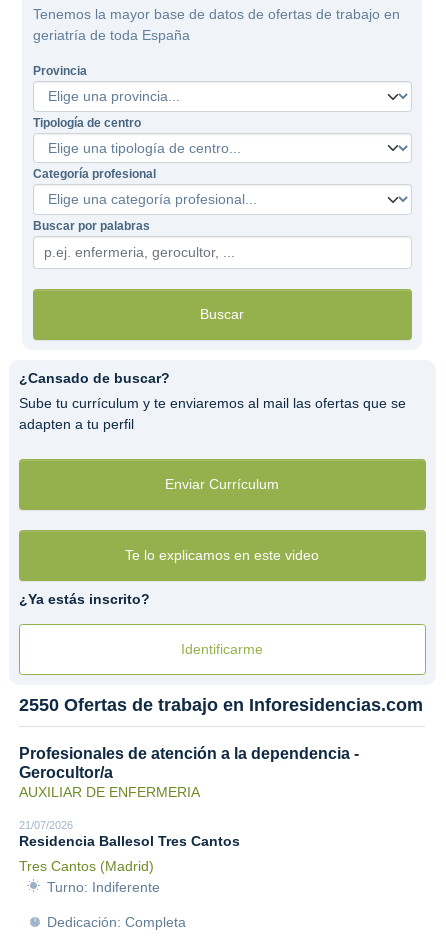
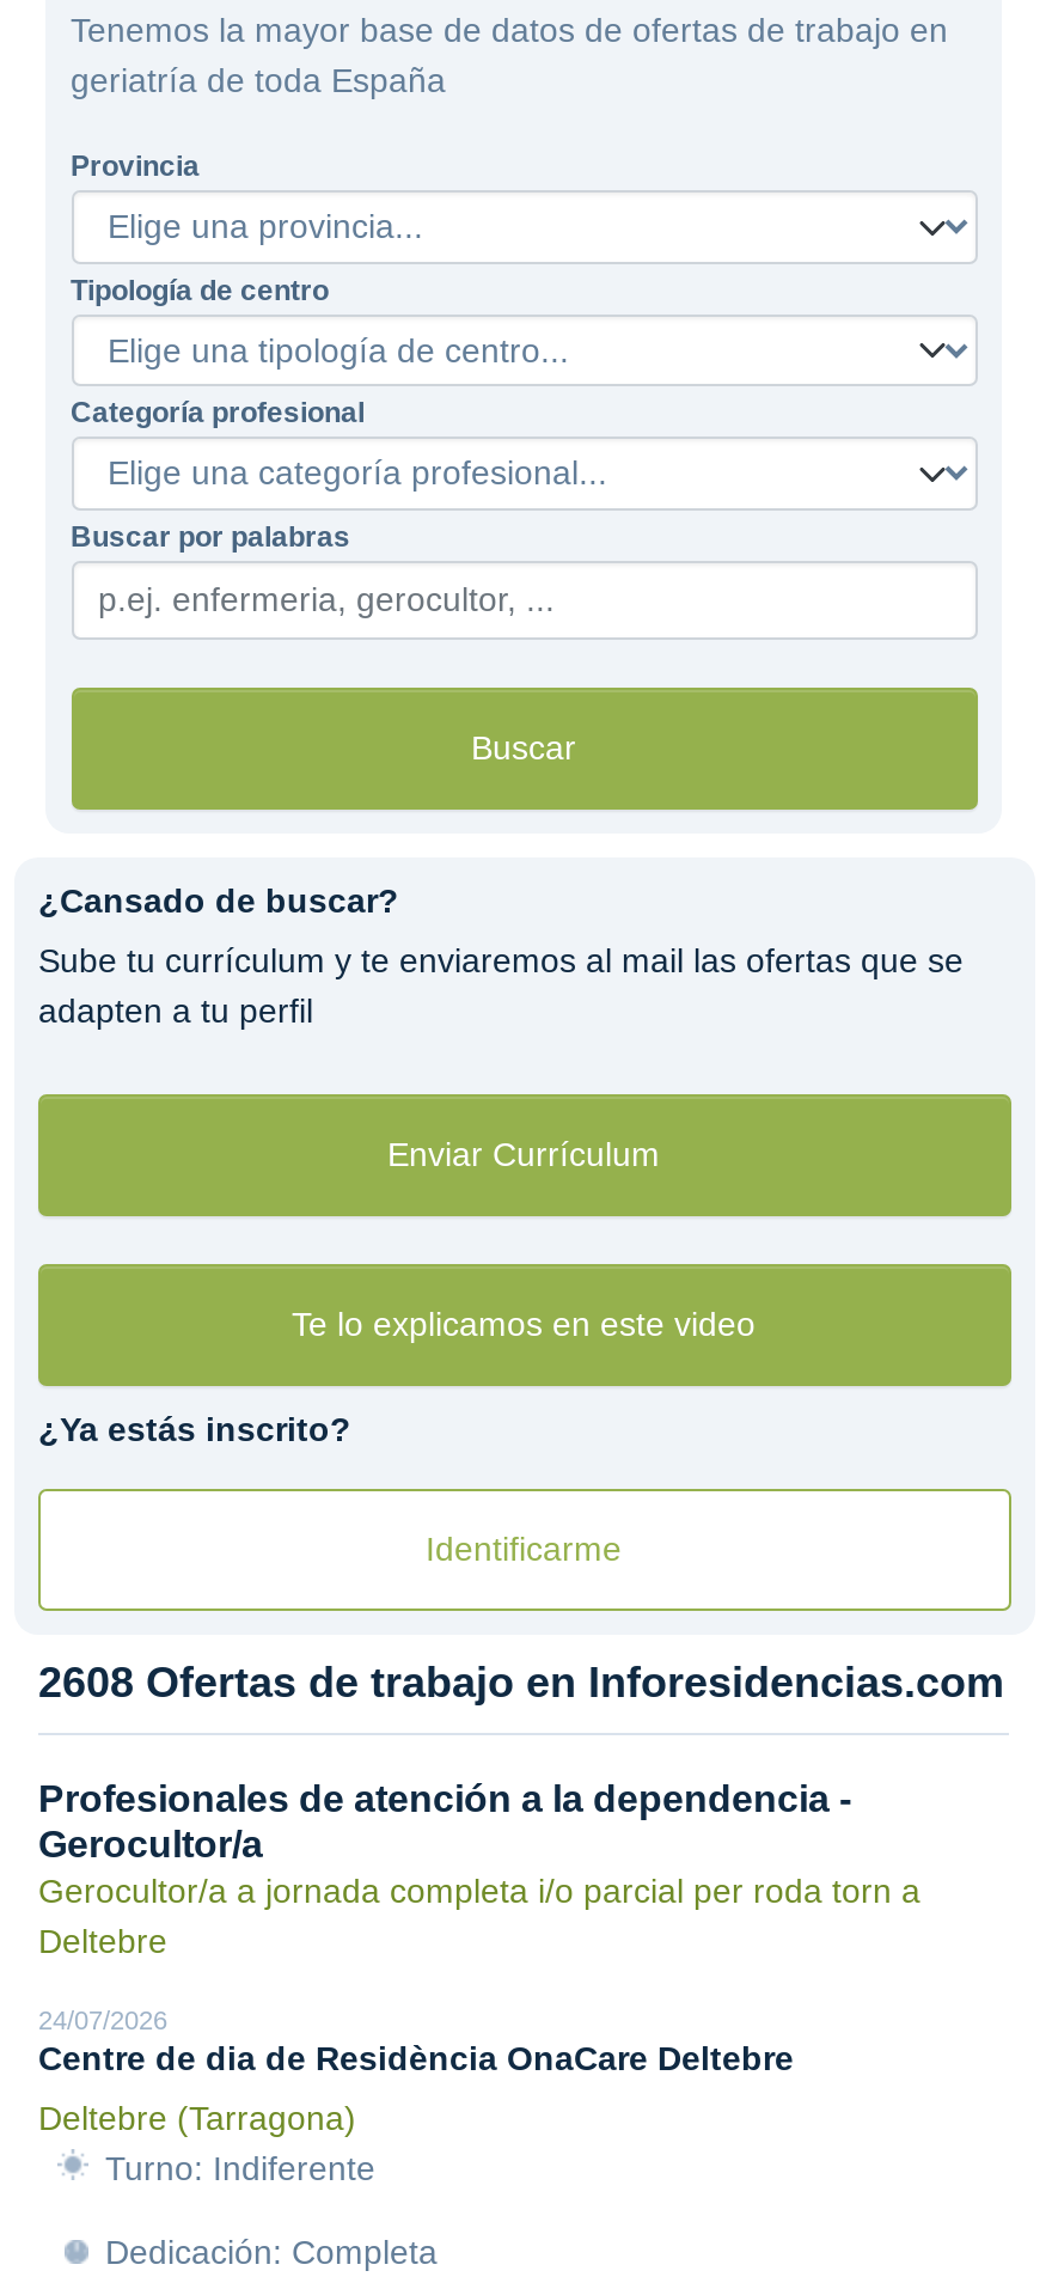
- 2550 Ofertas de trabajo en Inforesidencias.com
+ 2608 Ofertas de trabajo en Inforesidencias.com

- AUXILIAR DE ENFERMERIA
+ Gerocultor/a a jornada completa i/o parcial per roda torn a
+ Deltebre

- 21/07/2026
- Residencia Ballesol Tres Cantos
+ 24/07/2026
+ Centre de dia de Residència OnaCare Deltebre

- Tres Cantos (Madrid)
+ Deltebre (Tarragona)
